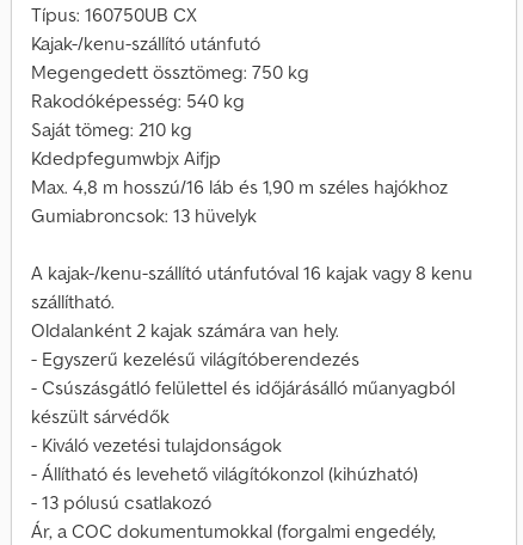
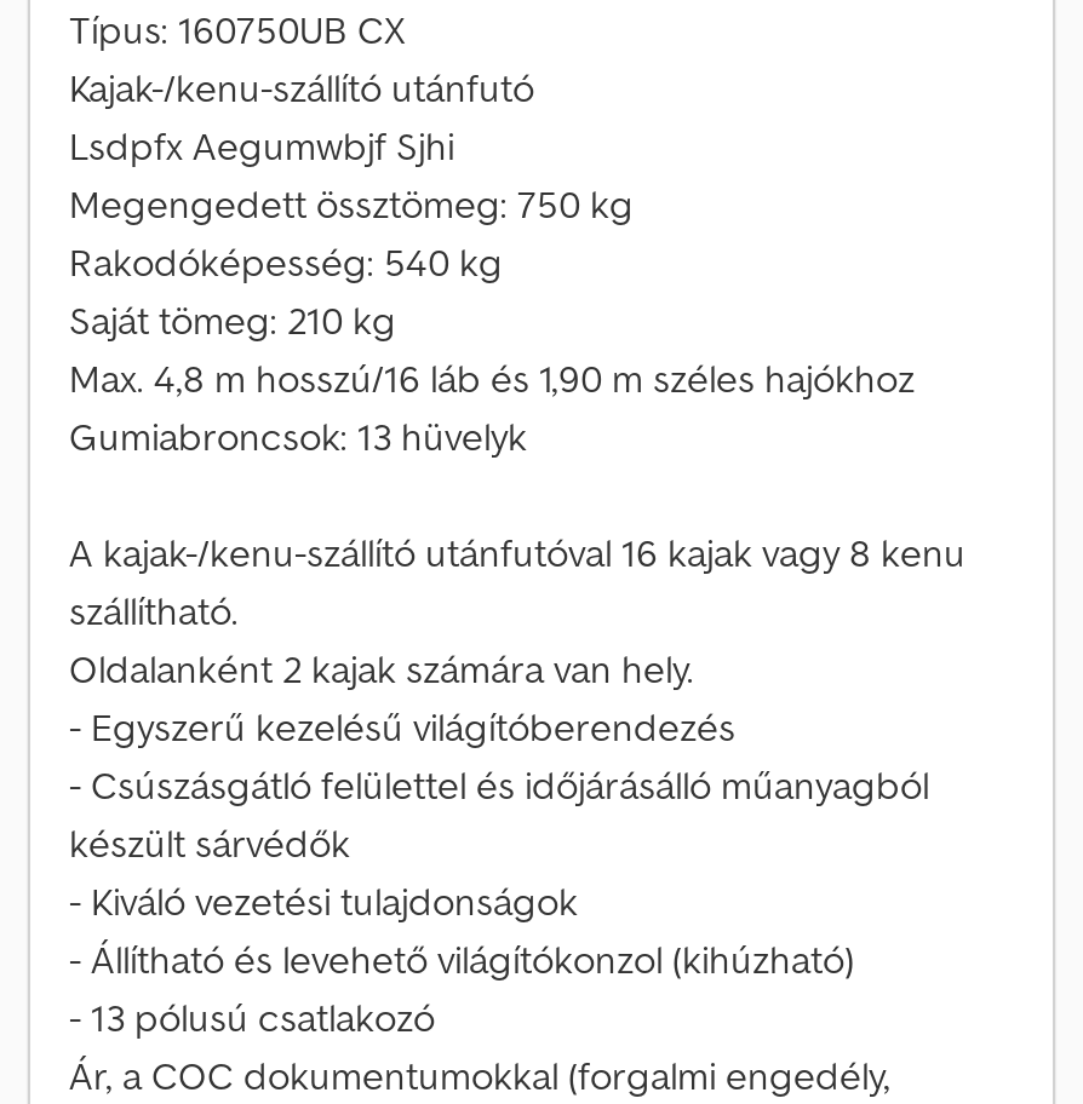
+ Lsdpfx Aegumwbjf Sjhi

moved down: Megengedett össztömeg: 750 kg | Rakodóképesség: 540 kg | Saját tömeg: 210 kg

- Kdedpfegumwbjx Aifjp
